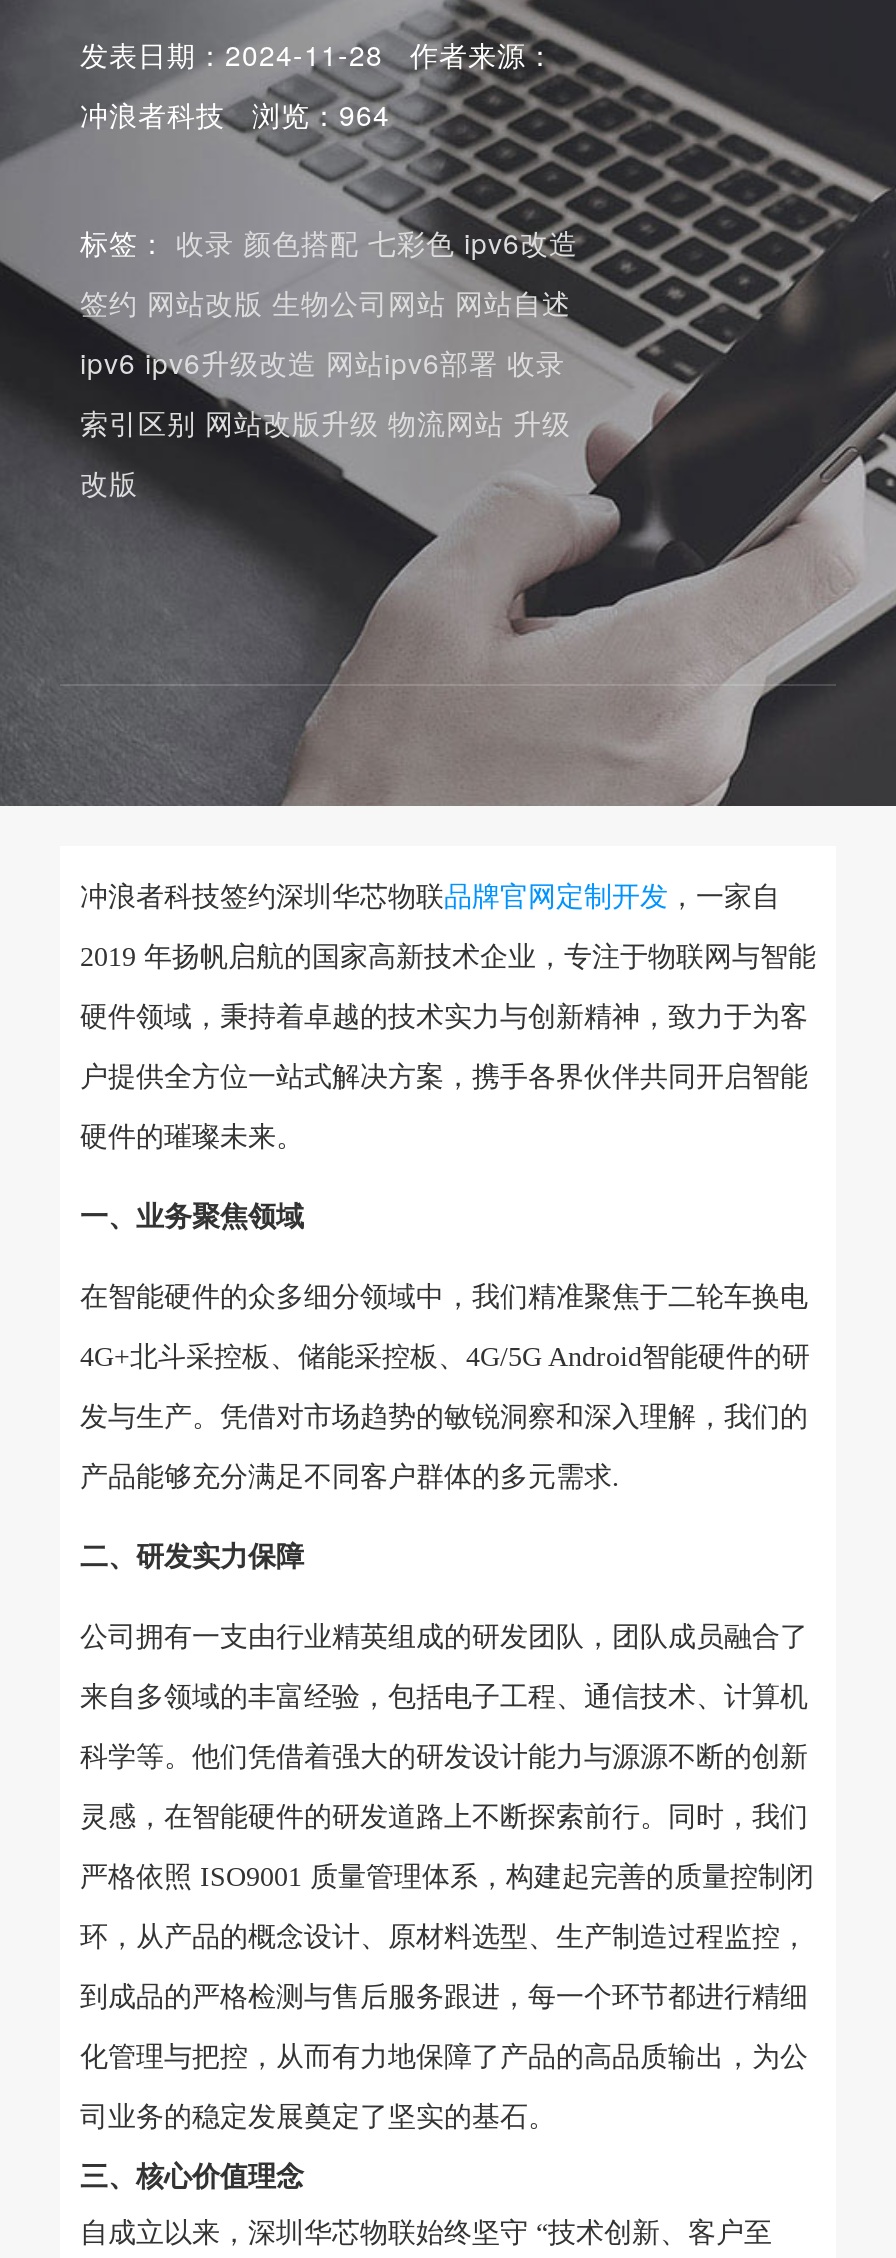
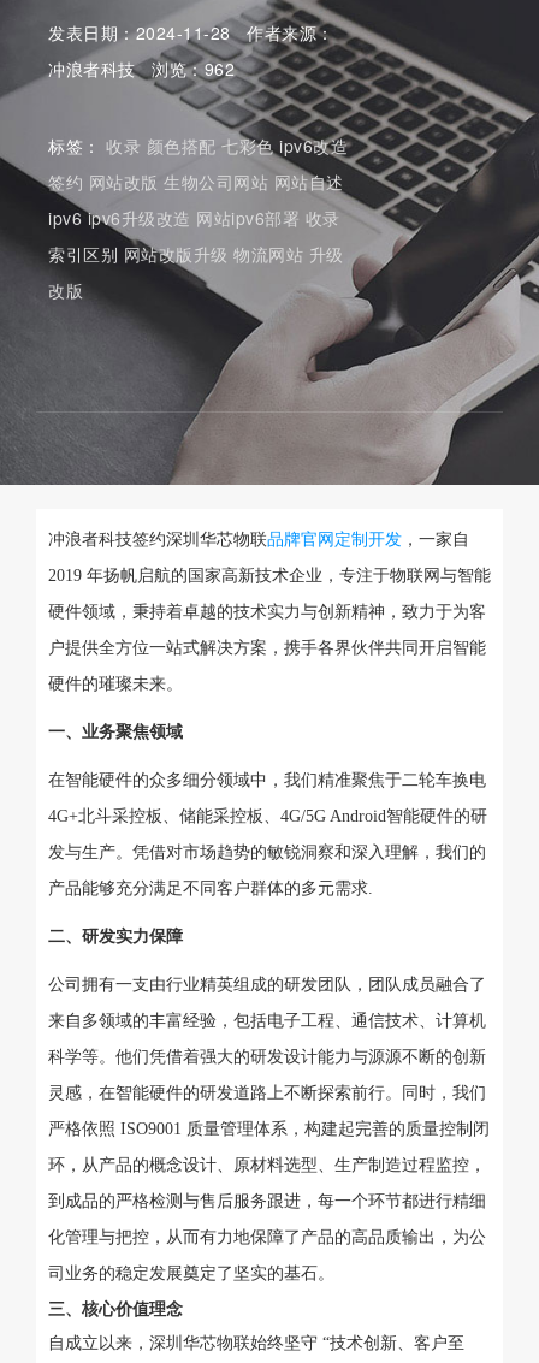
- 冲浪者科技 浏览：964
+ 冲浪者科技 浏览：962
